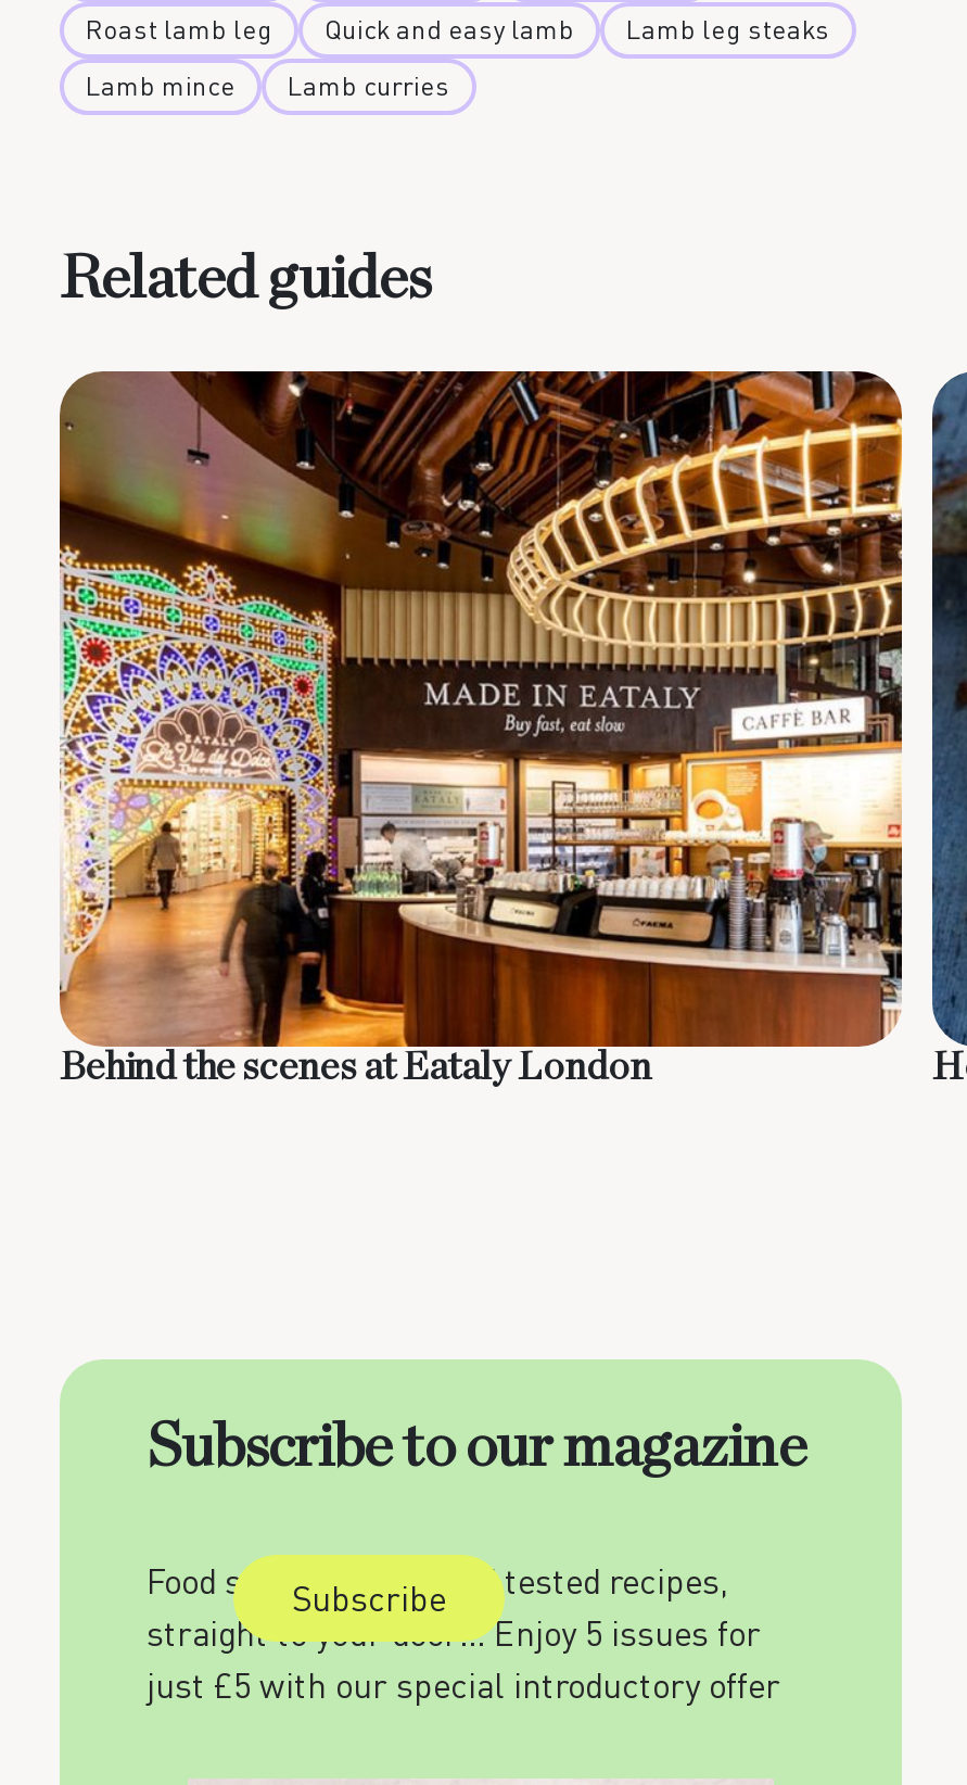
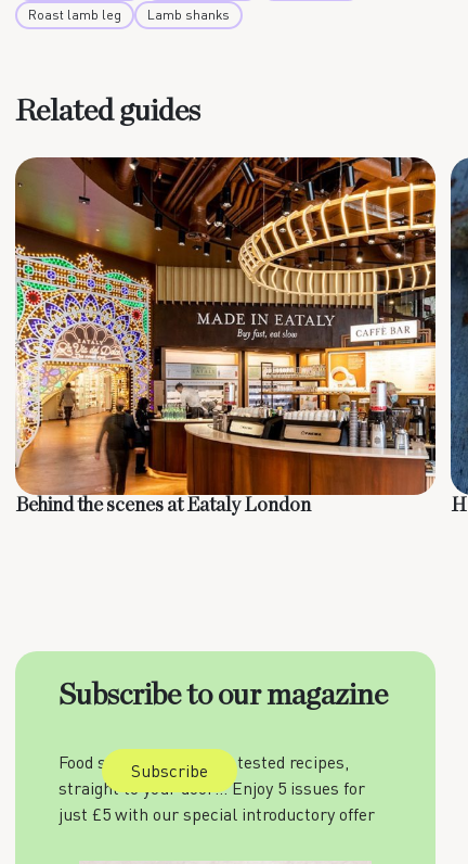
- Quick and easy lamb
- Lamb leg steaks
- Lamb mince
- Lamb curries
+ Lamb shanks
